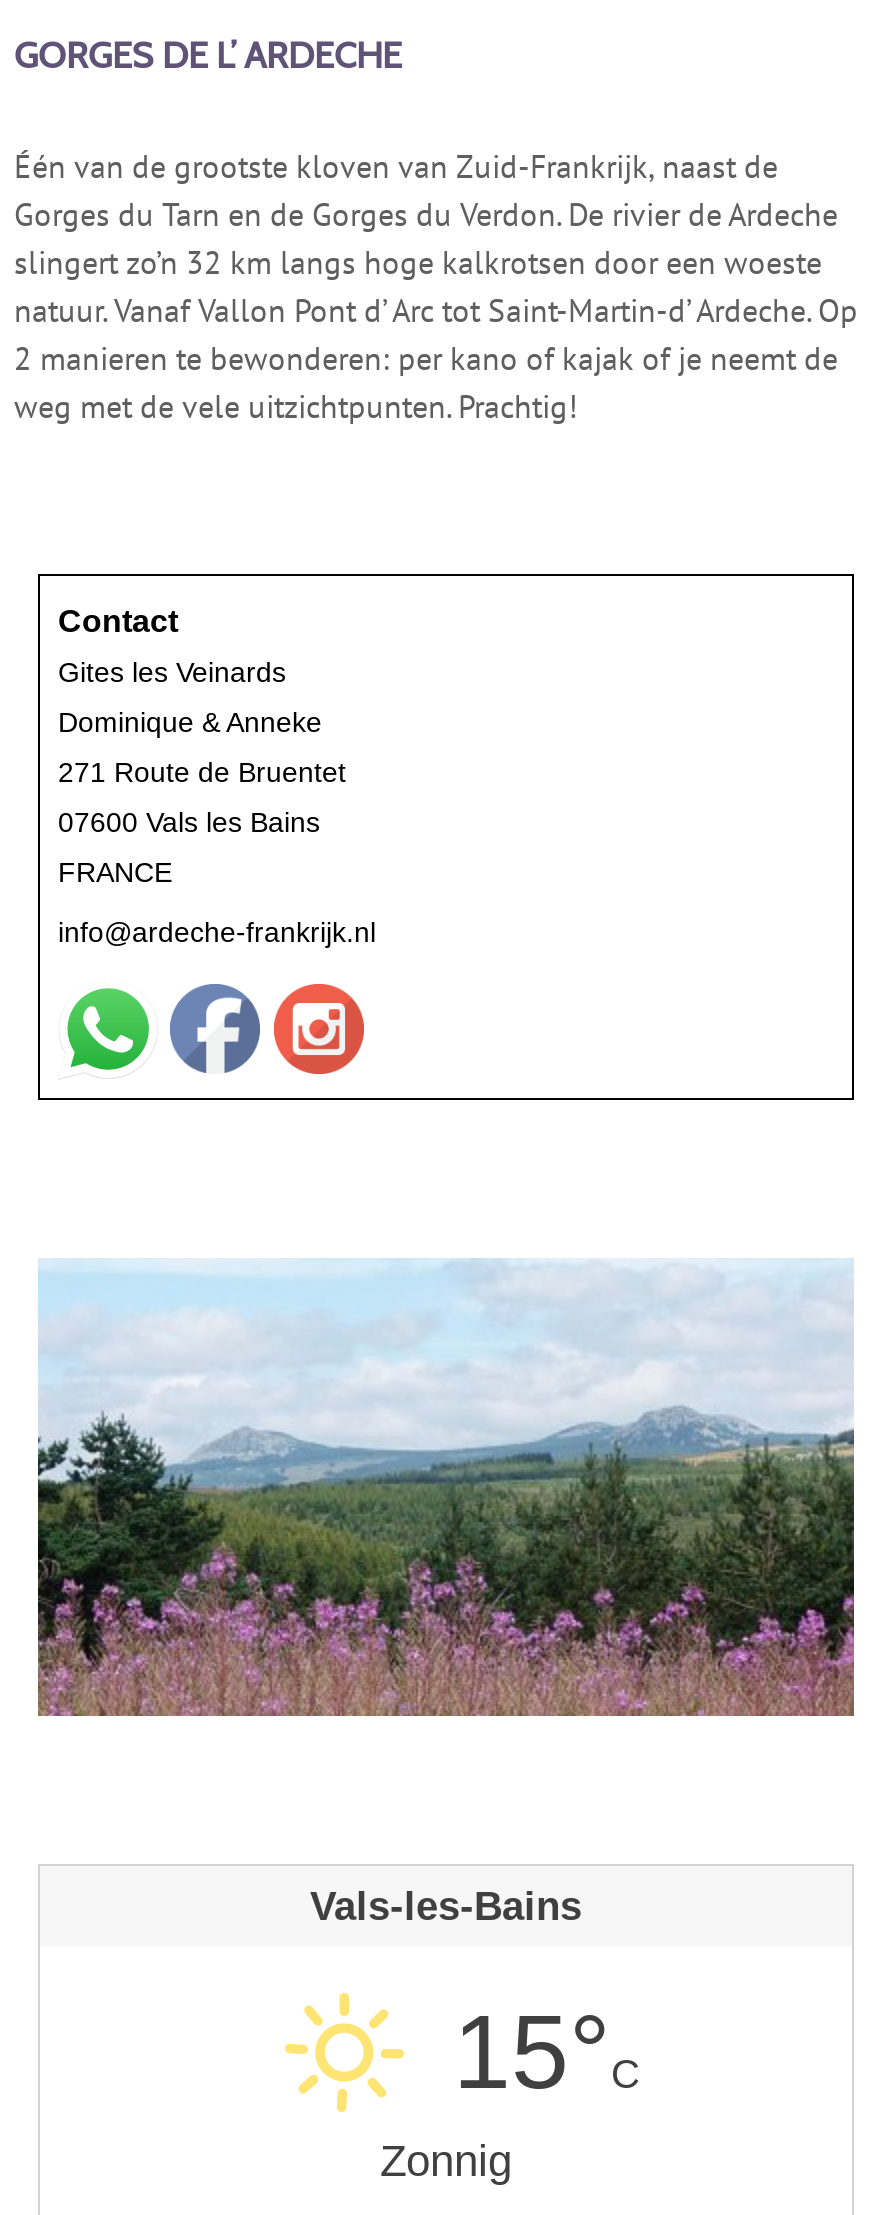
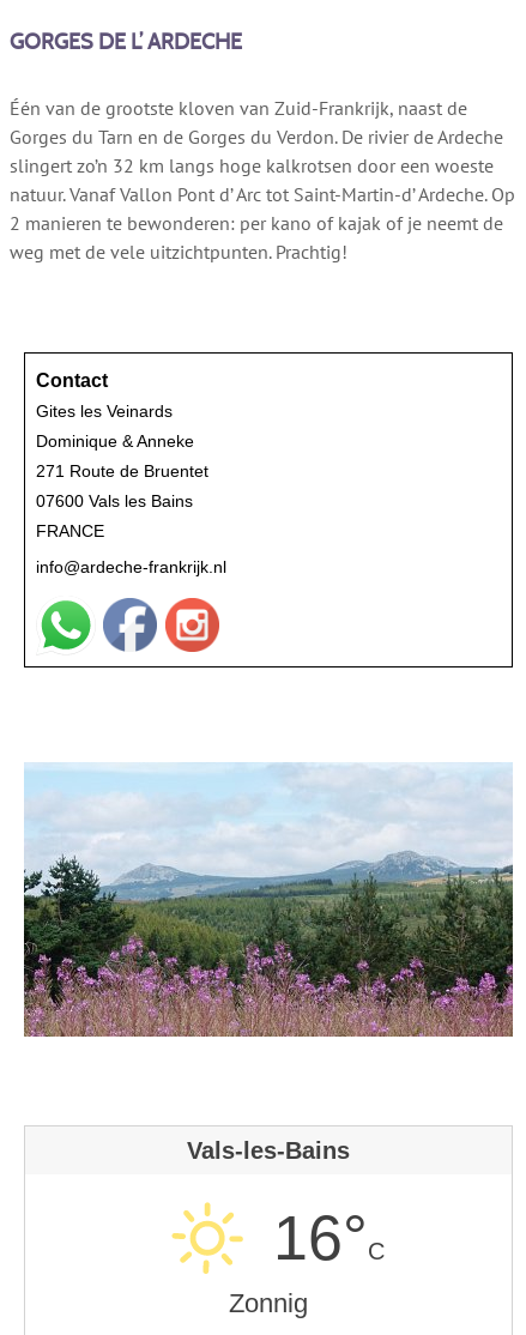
- 15°C
+ 16°C
